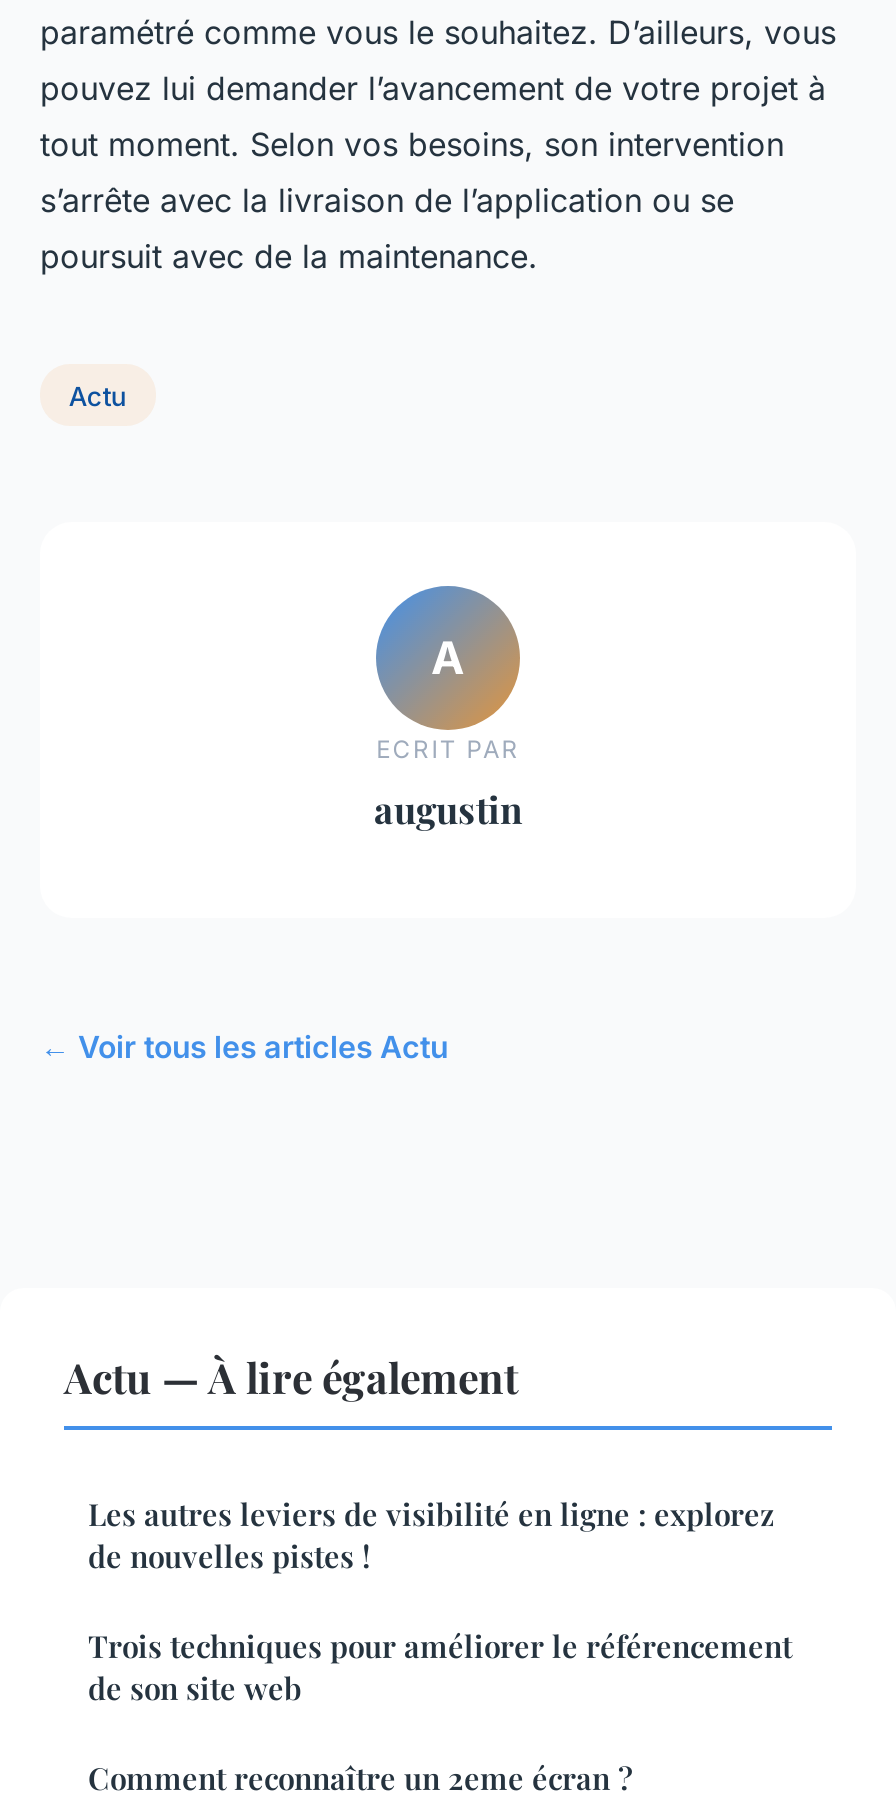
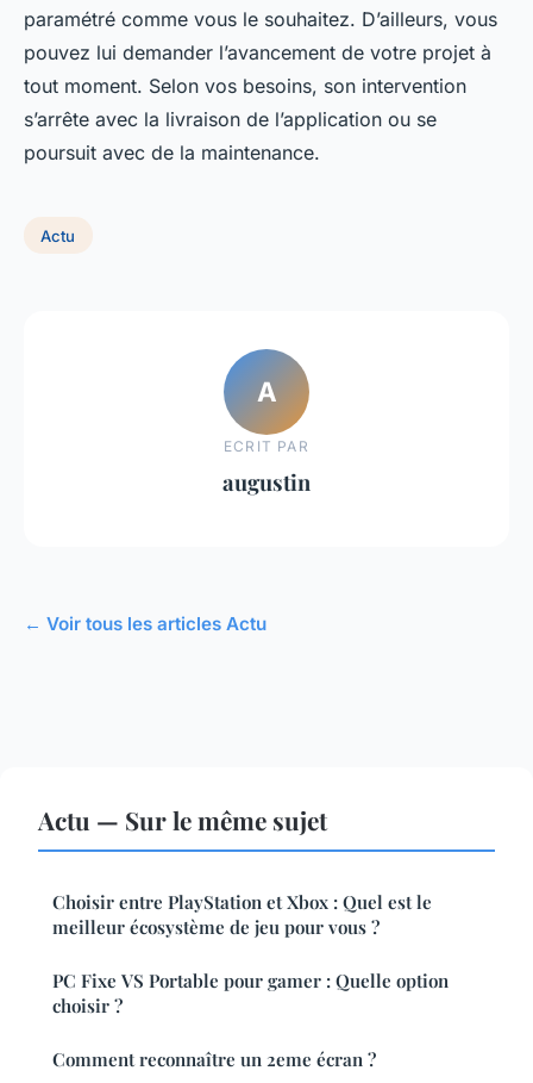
- Actu — À lire également
+ Actu — Sur le même sujet

- Les autres leviers de visibilité en ligne : explorez
- de nouvelles pistes !
+ Choisir entre PlayStation et Xbox : Quel est le
+ meilleur écosystème de jeu pour vous ?

- Trois techniques pour améliorer le référencement
- de son site web
+ PC Fixe VS Portable pour gamer : Quelle option
+ choisir ?
